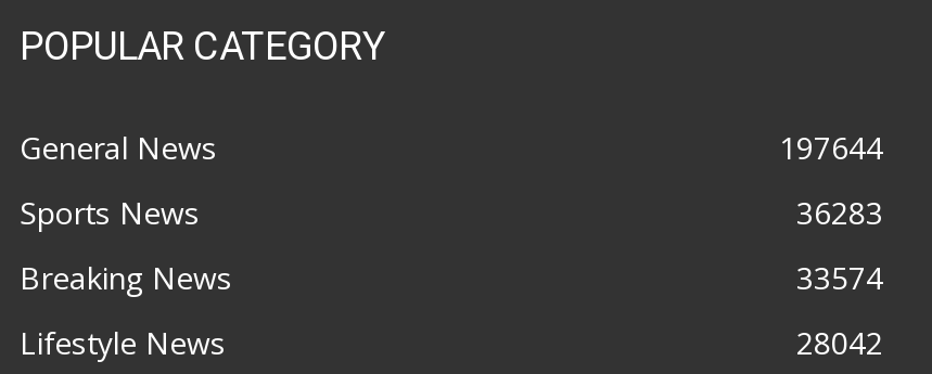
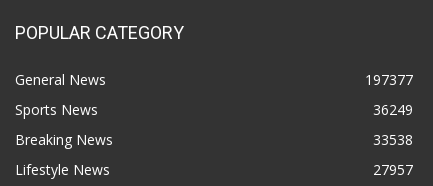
- 197644
+ 197377

- 36283
+ 36249

- 33574
+ 33538

- 28042
+ 27957
